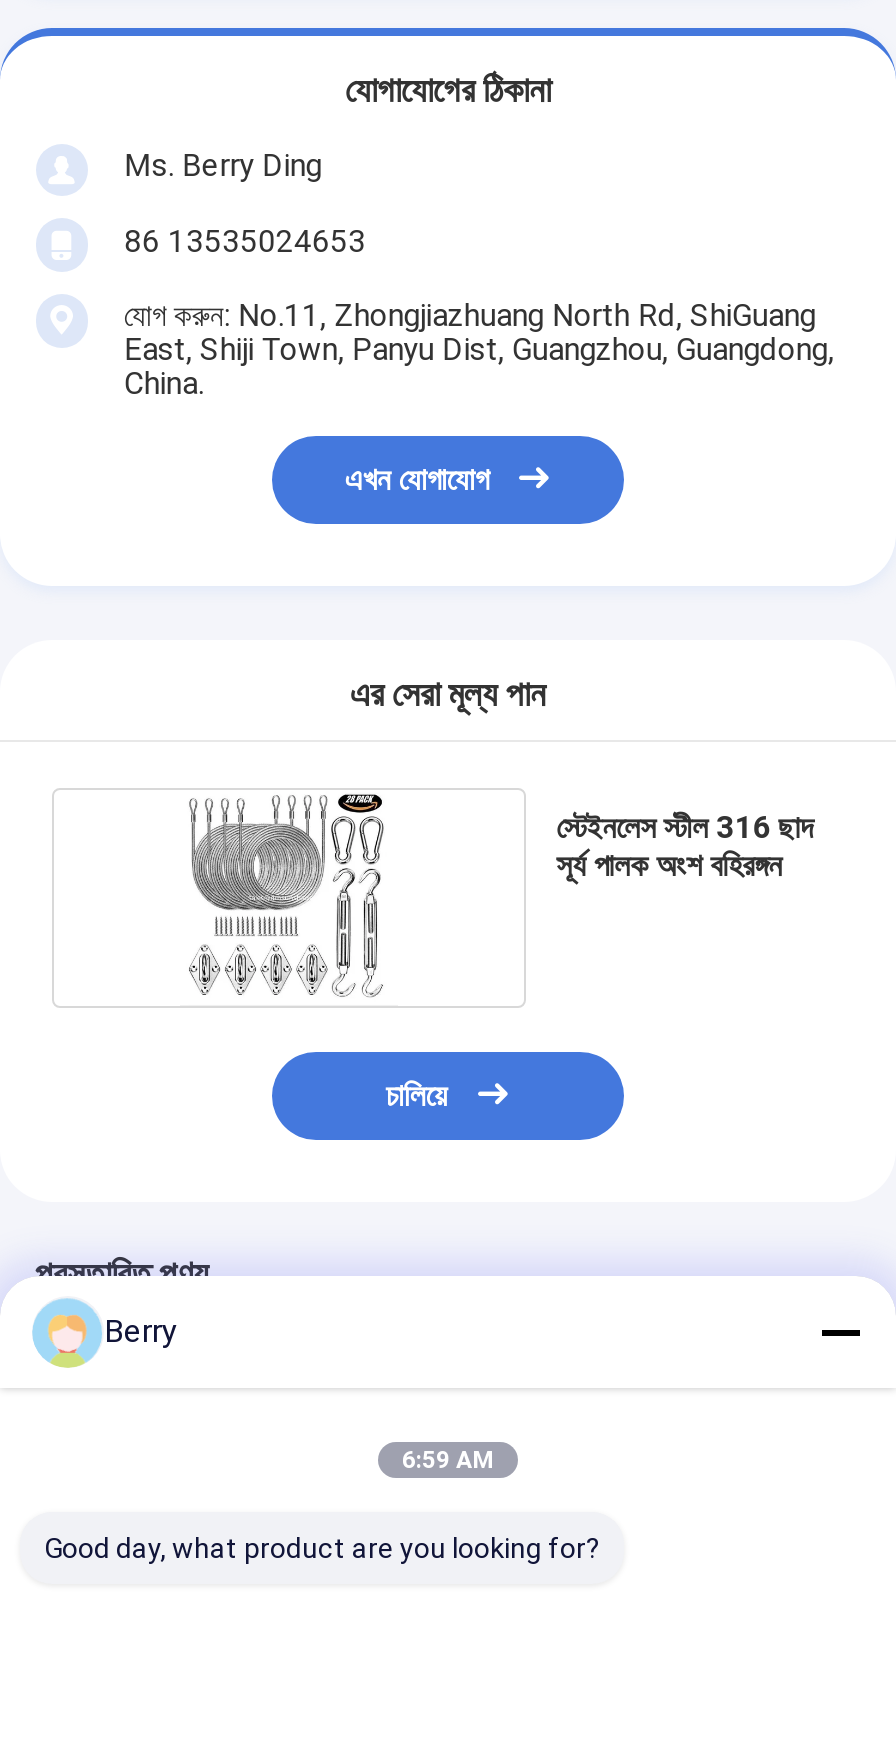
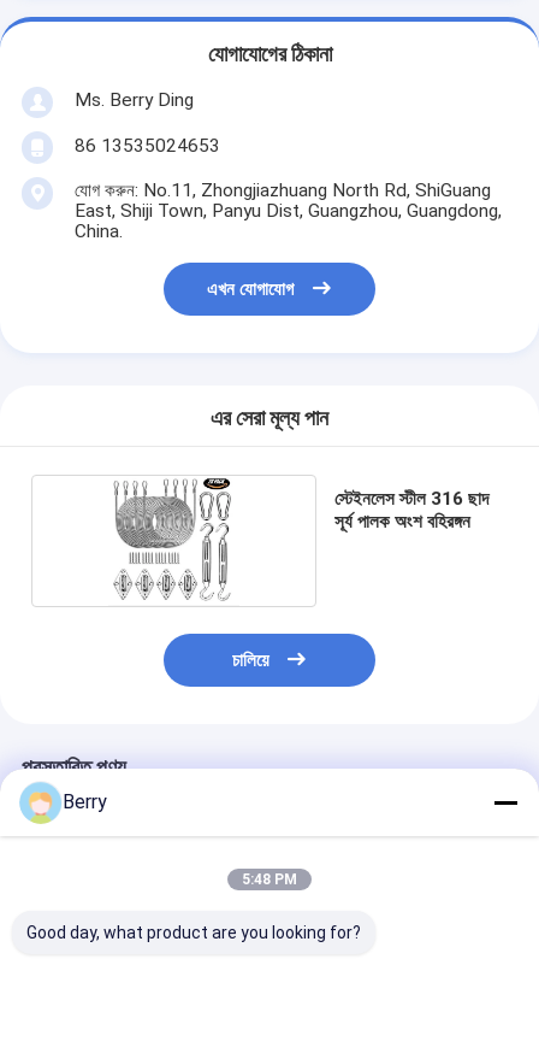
- 6:59 AM
+ 5:48 PM
